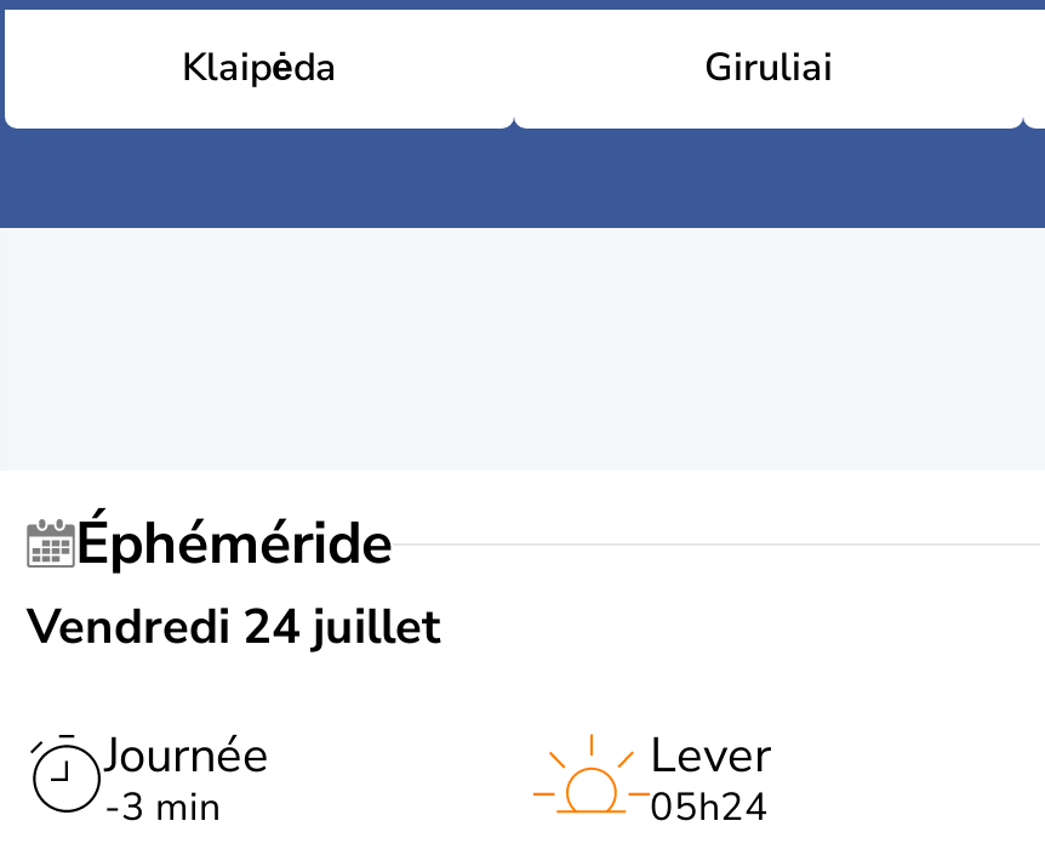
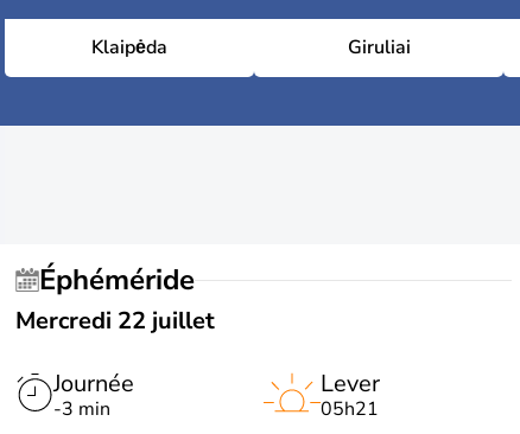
- Vendredi 24 juillet
+ Mercredi 22 juillet

- 05h24
+ 05h21
